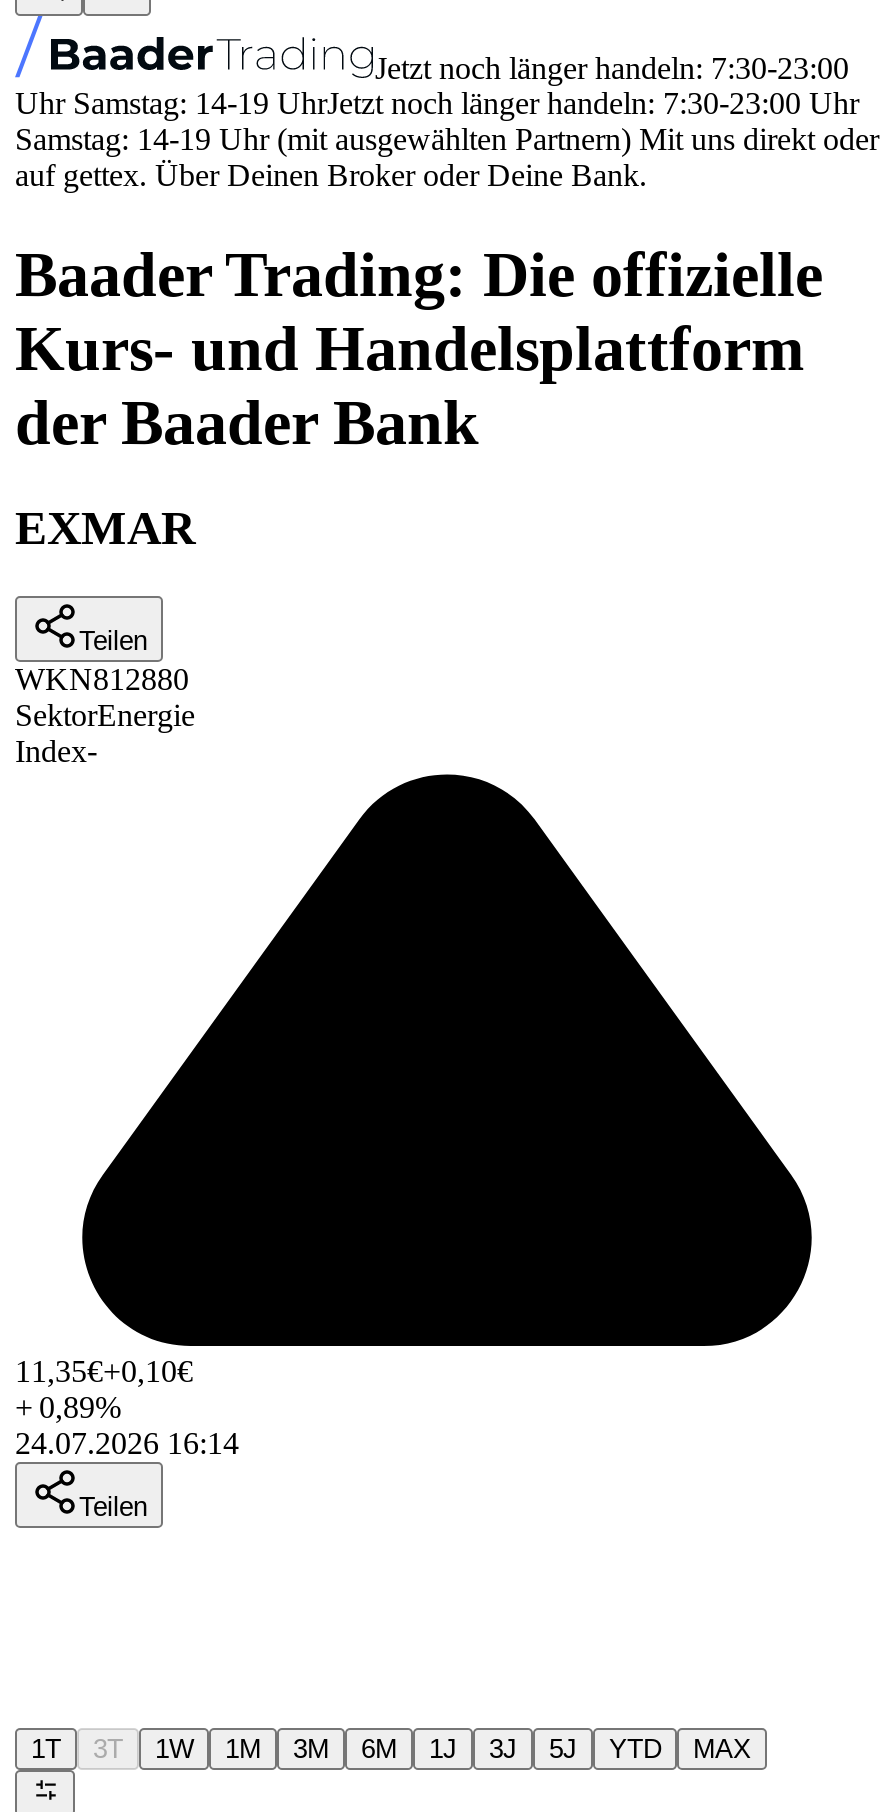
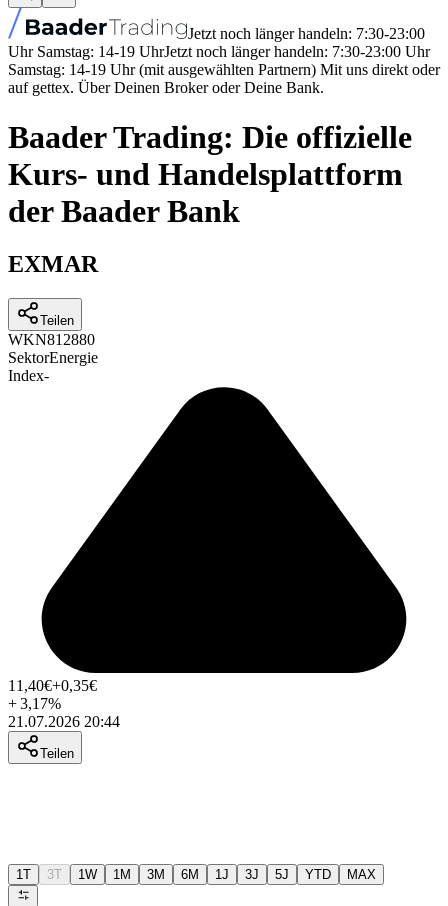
- 11,35€+0,10€
+ 11,40€+0,35€

- + 0,89%
+ + 3,17%

- 24.07.2026 16:14
+ 21.07.2026 20:44
